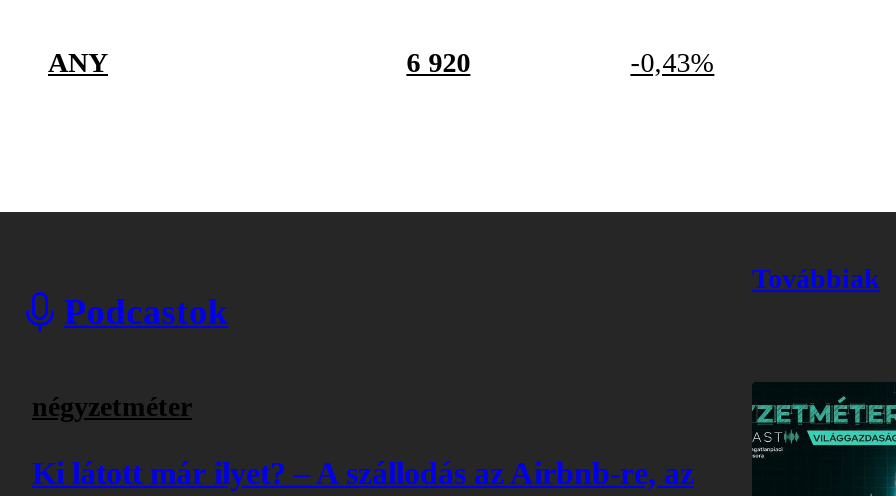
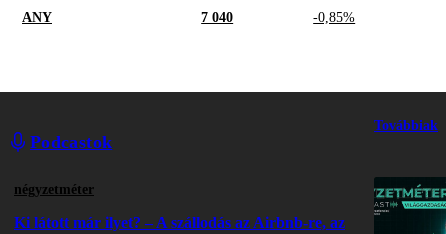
- 6 920
+ 7 040

- -0,43%
+ -0,85%
